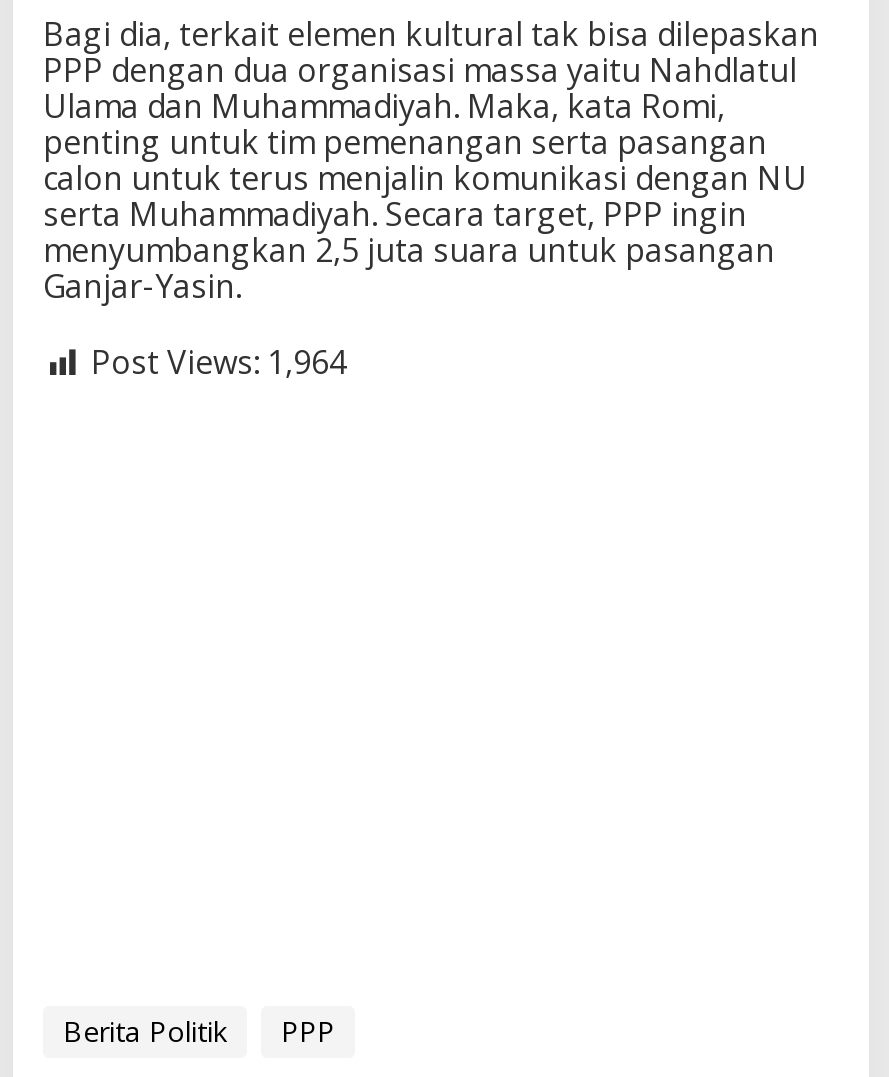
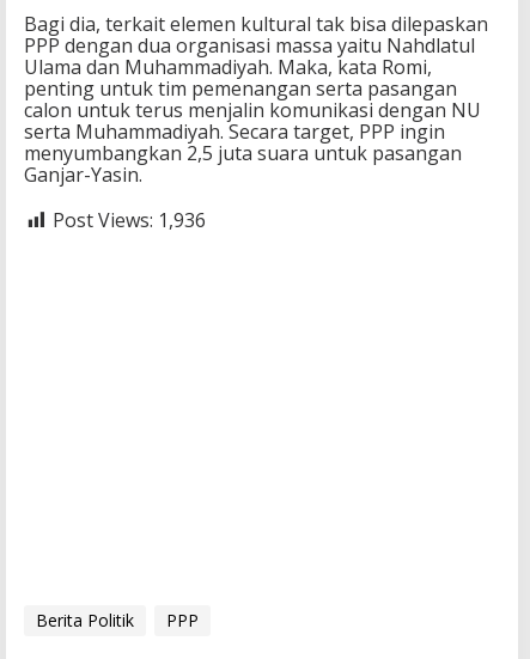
- Post Views: 1,964
+ Post Views: 1,936
